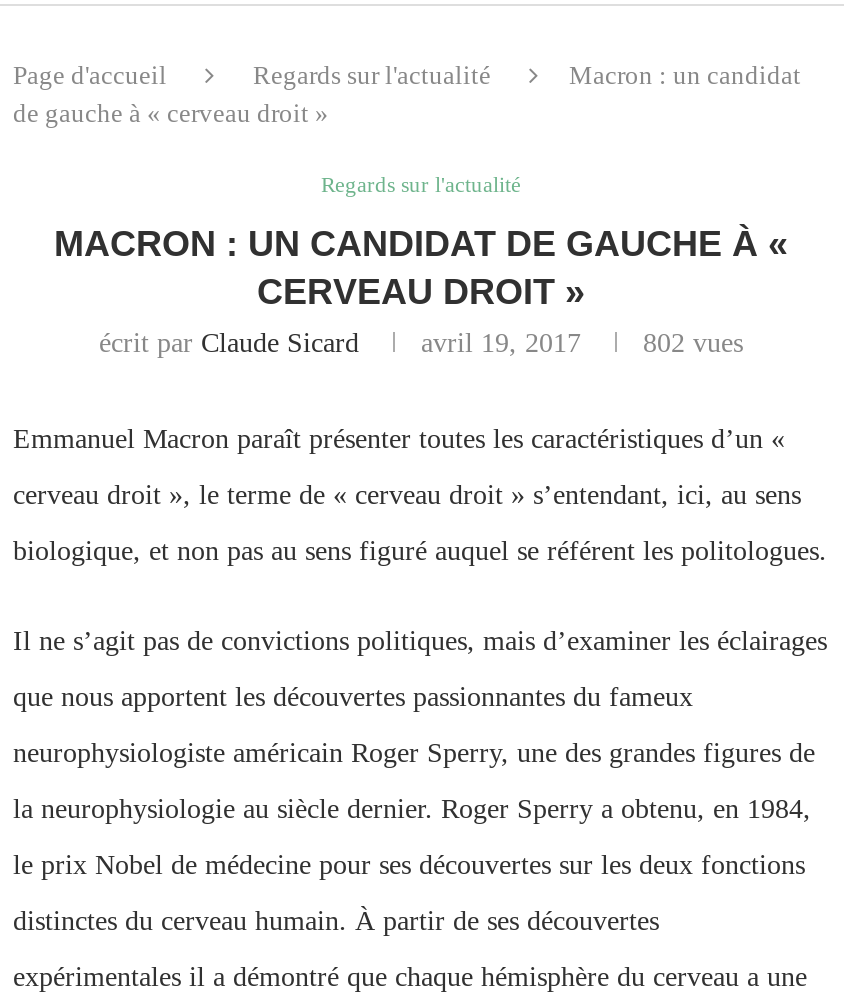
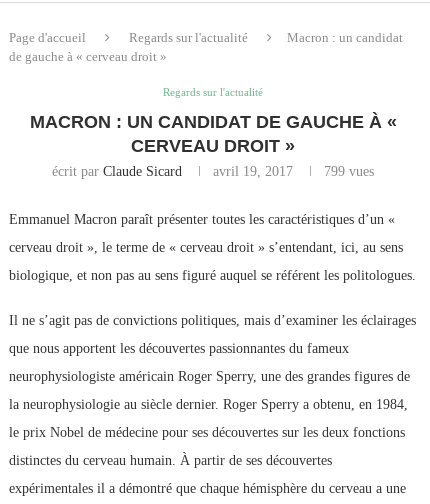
- 802 vues
+ 799 vues
